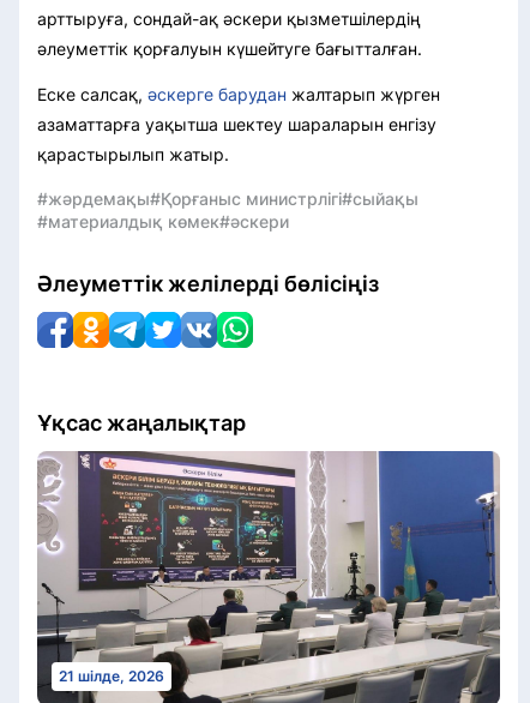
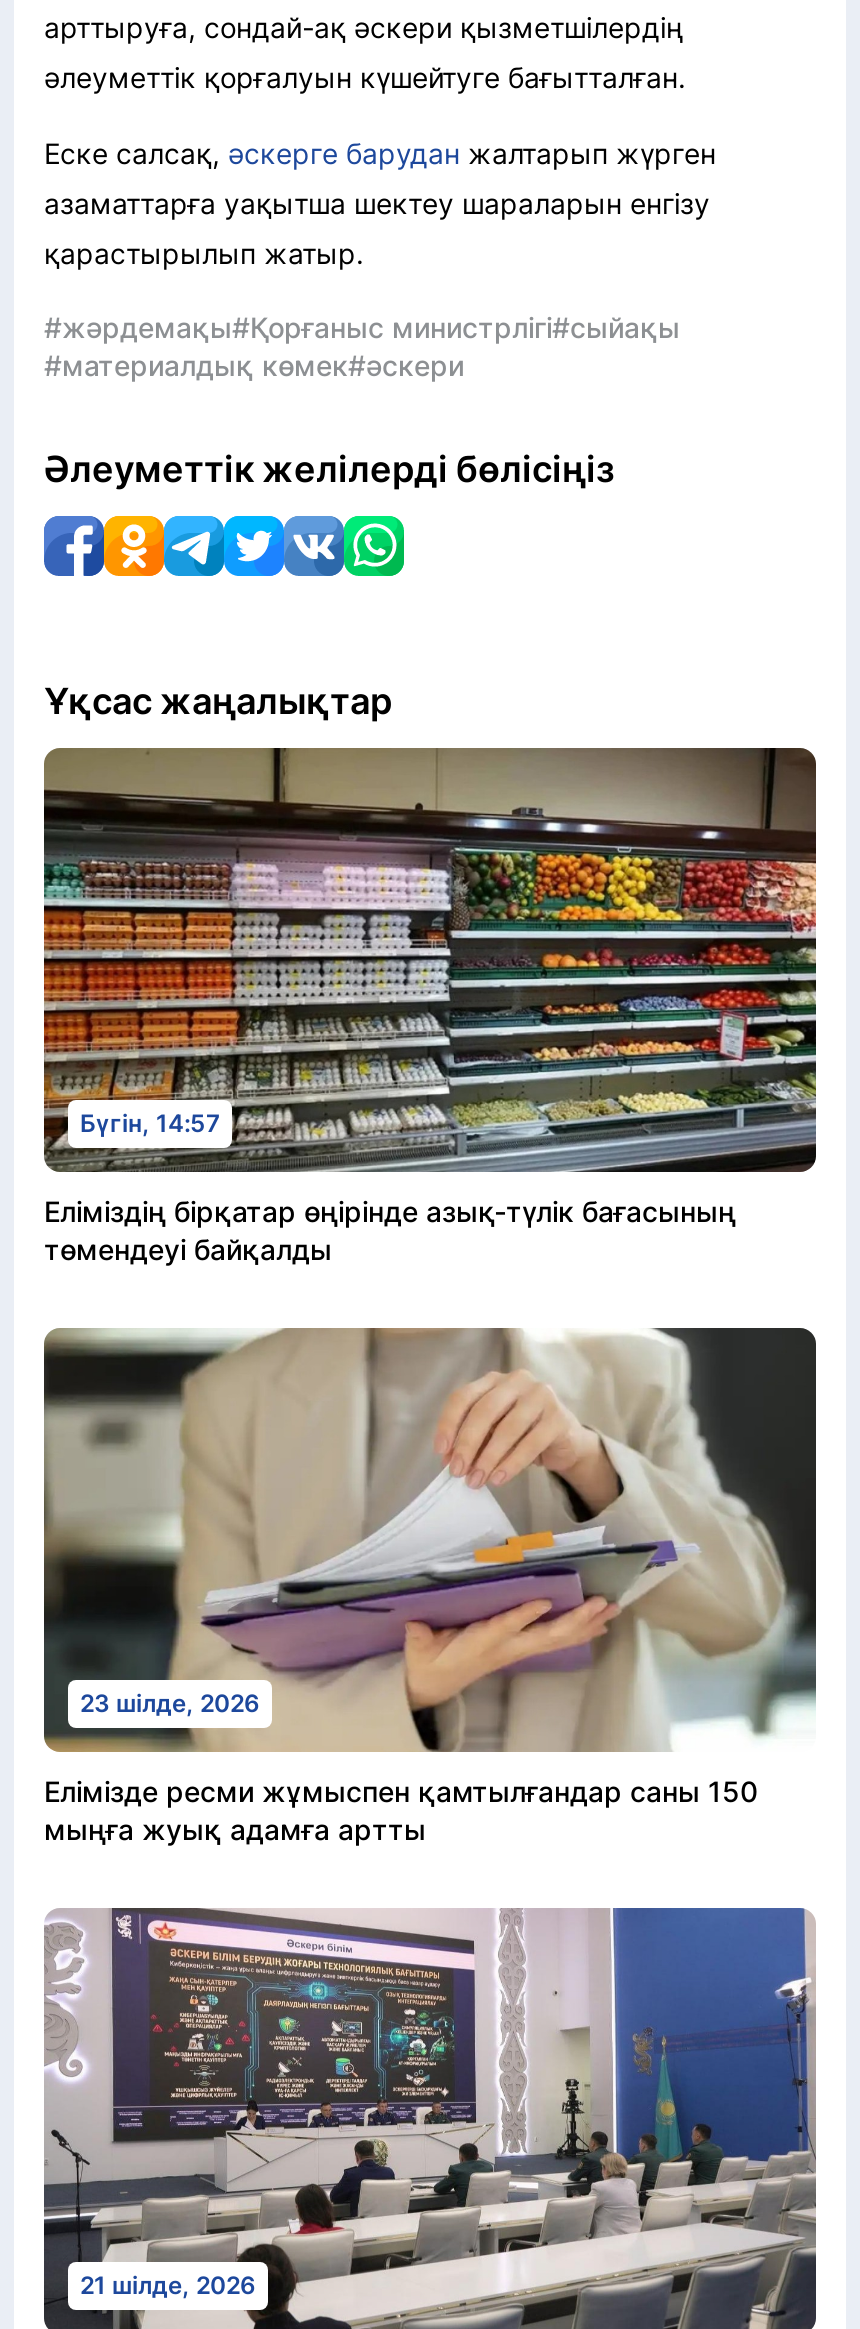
+ [image]
+ Бүгін, 14:57
+ Еліміздің бірқатар өңірінде азық-түлік бағасының
+ төмендеуі байқалды

+ [image]
+ 23 шілде, 2026
+ Елімізде ресми жұмыспен қамтылғандар саны 150
+ мыңға жуық адамға артты
